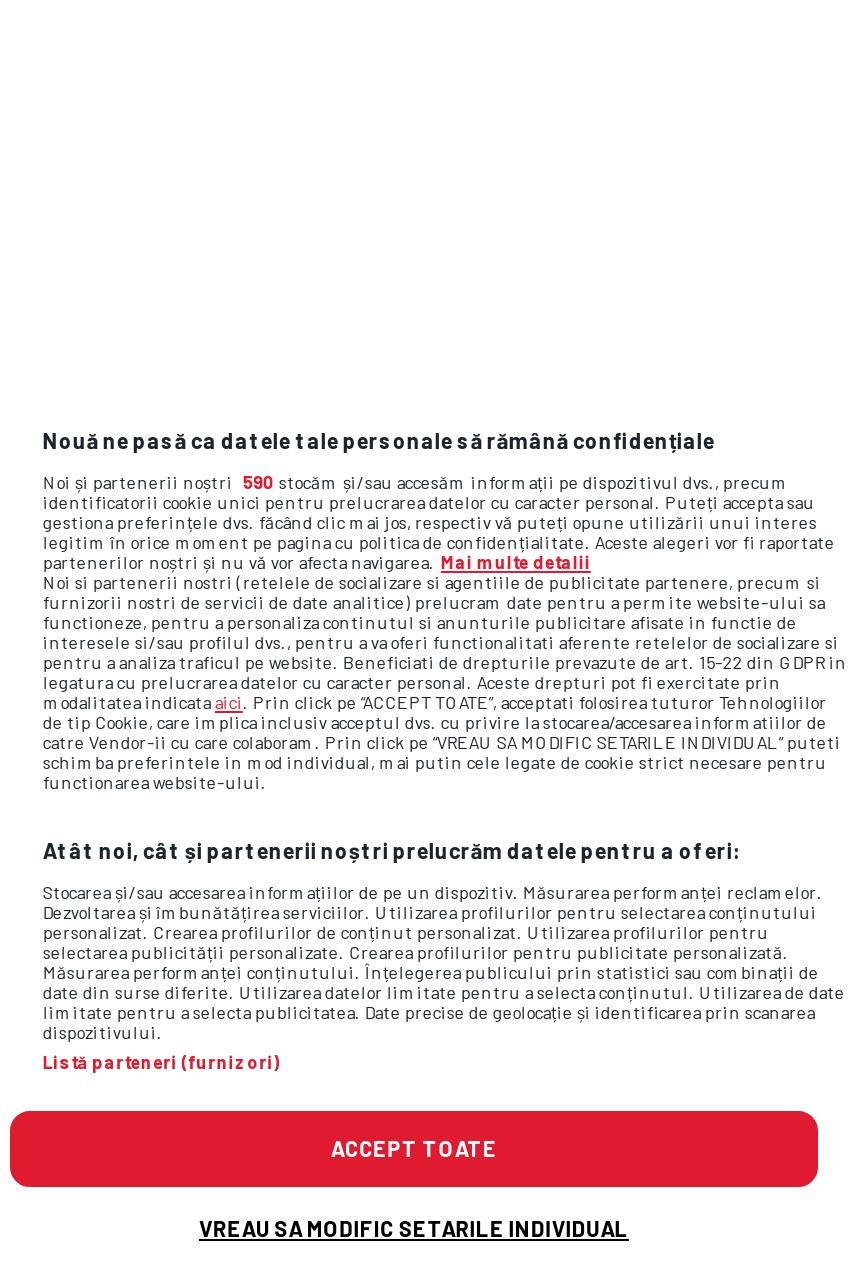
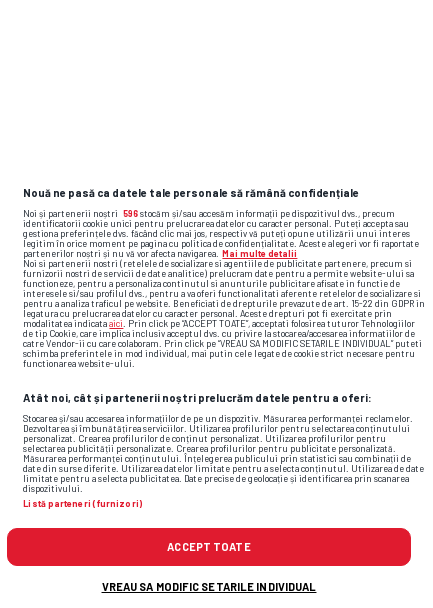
- Noi și partenerii noștri 590 stocăm și/sau accesăm informații pe dispozitivul dvs., precum
+ Noi și partenerii noștri 596 stocăm și/sau accesăm informații pe dispozitivul dvs., precum
